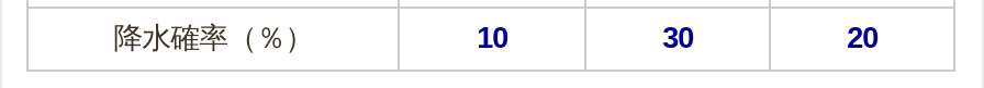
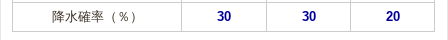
- 10
+ 30
